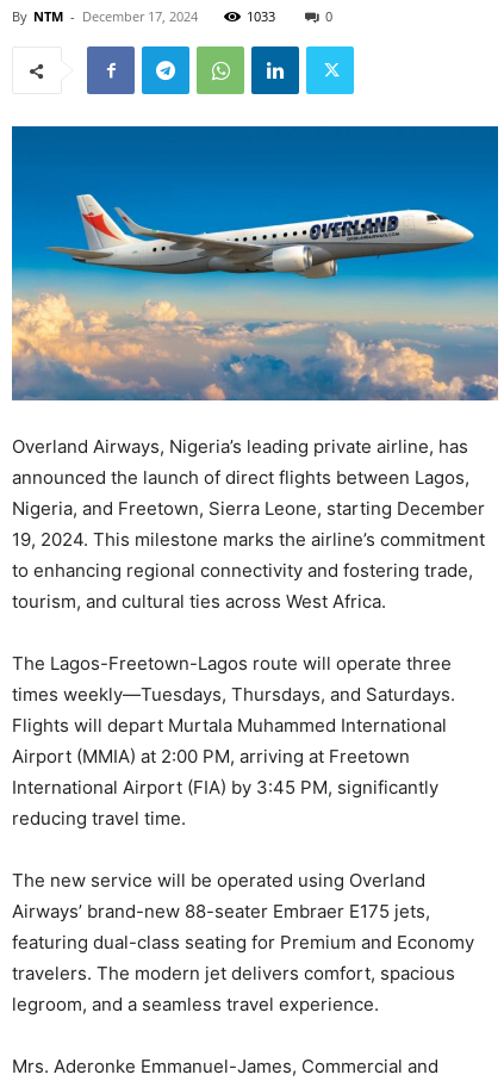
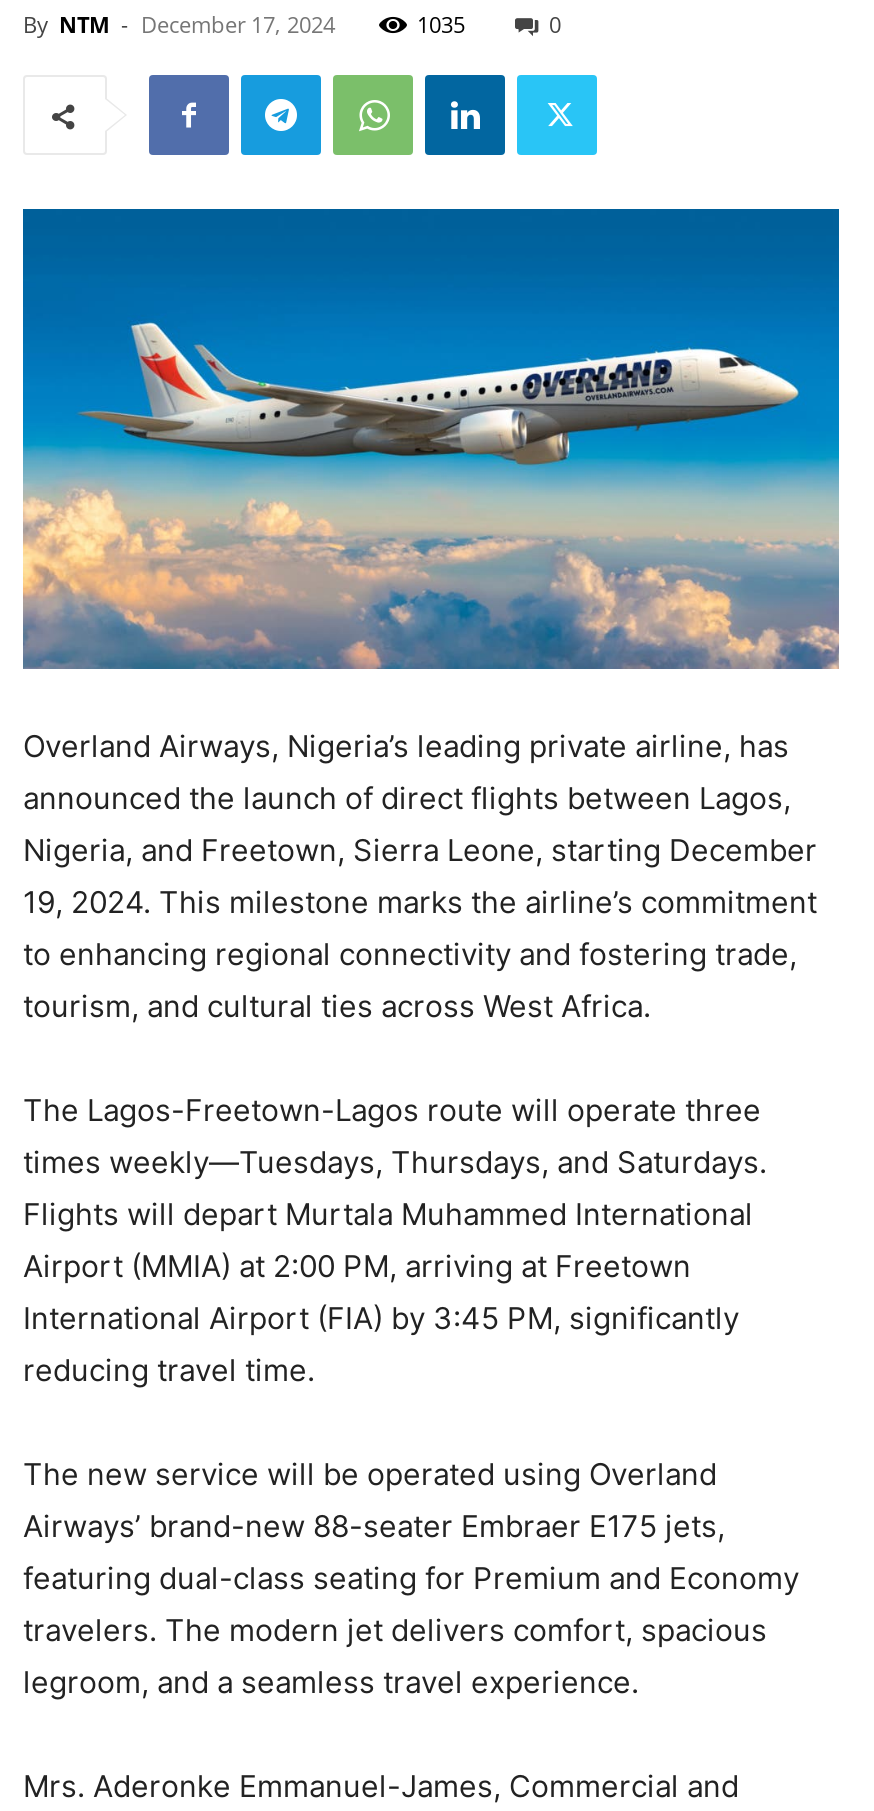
- 1033
+ 1035
